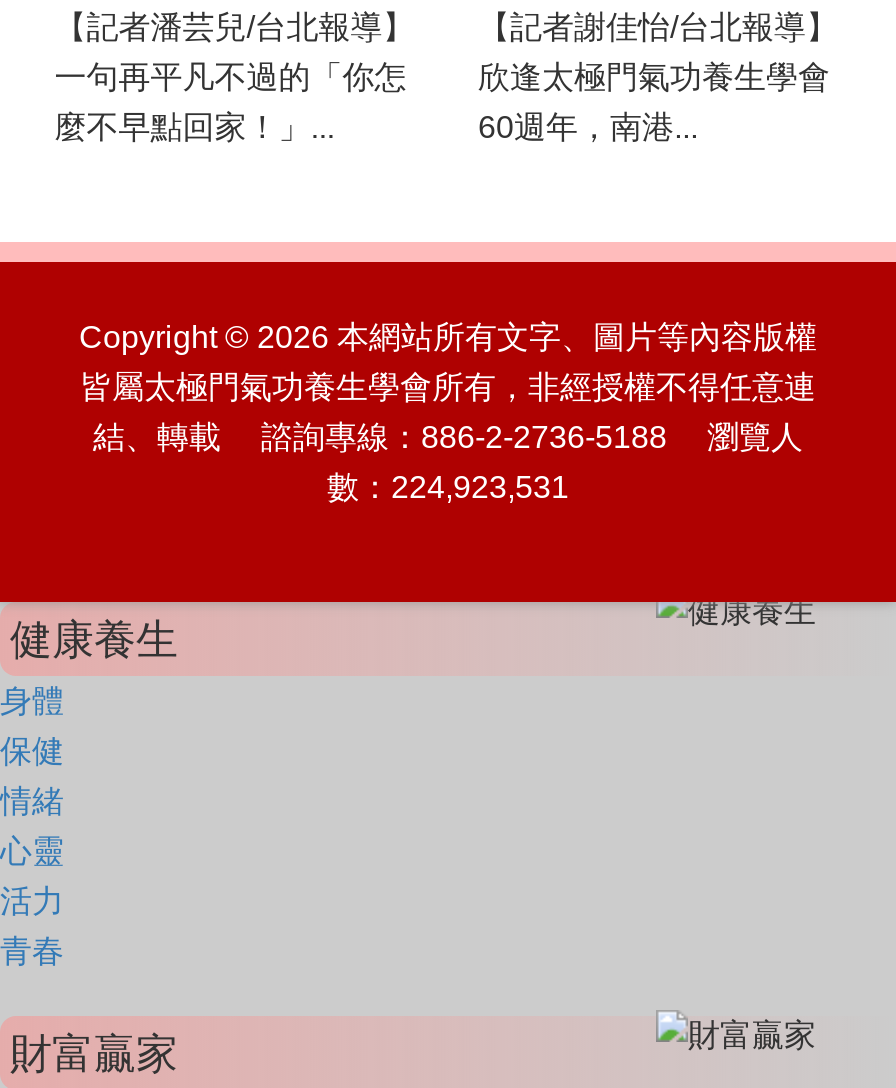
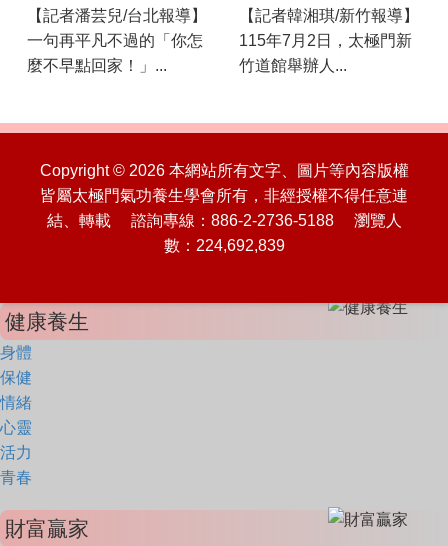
- 【記者謝佳怡/台北報導】
+ 【記者韓湘琪/新竹報導】

- 欣逢太極門氣功養生學會
+ 115年7月2日，太極門新

- 60週年，南港...
+ 竹道館舉辦人...

- 數：224,923,531
+ 數：224,692,839
